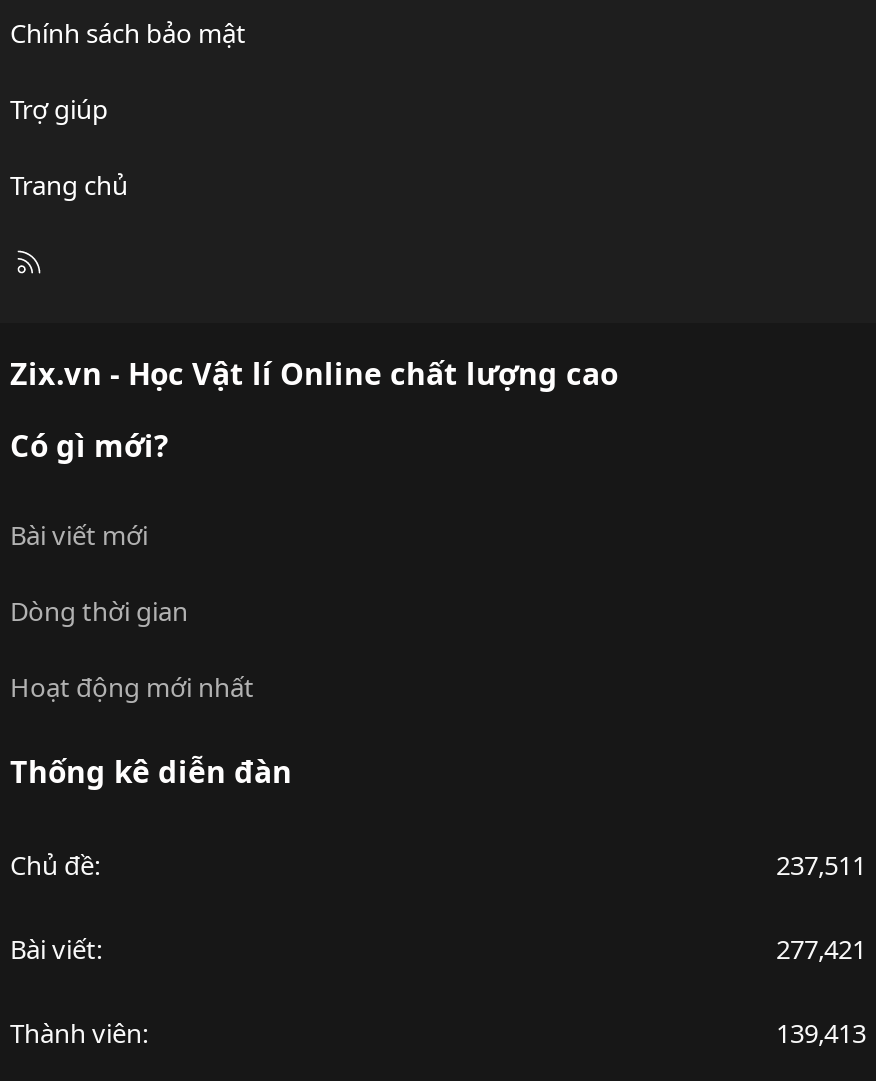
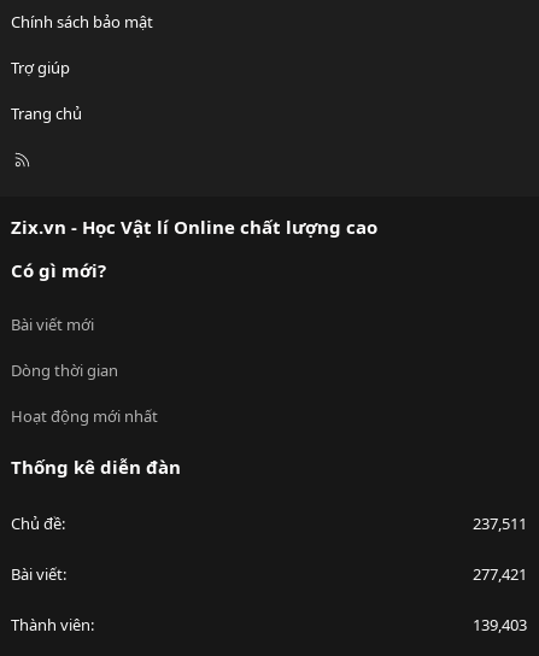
- 139,413
+ 139,403
